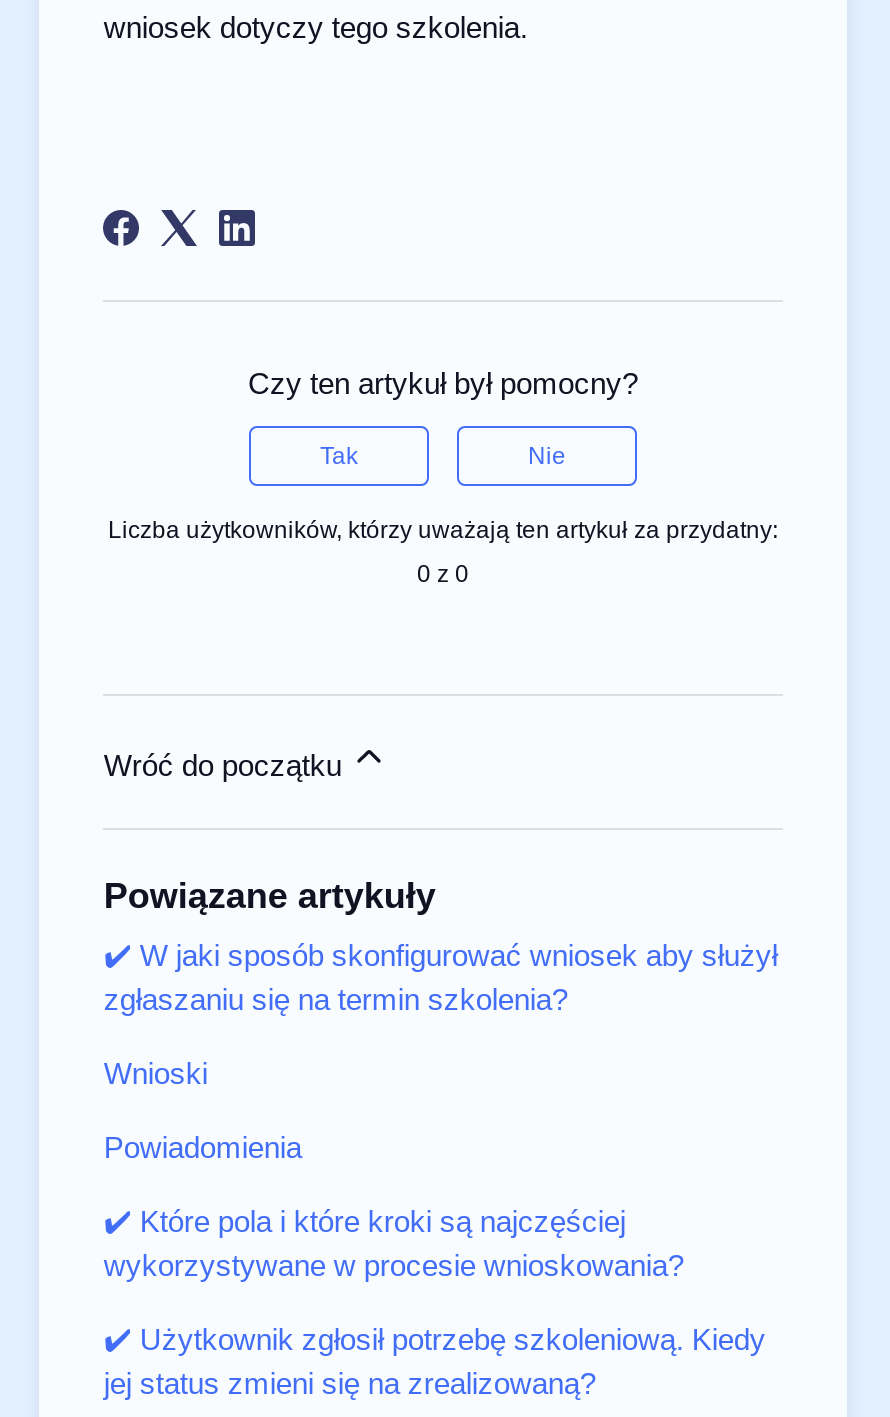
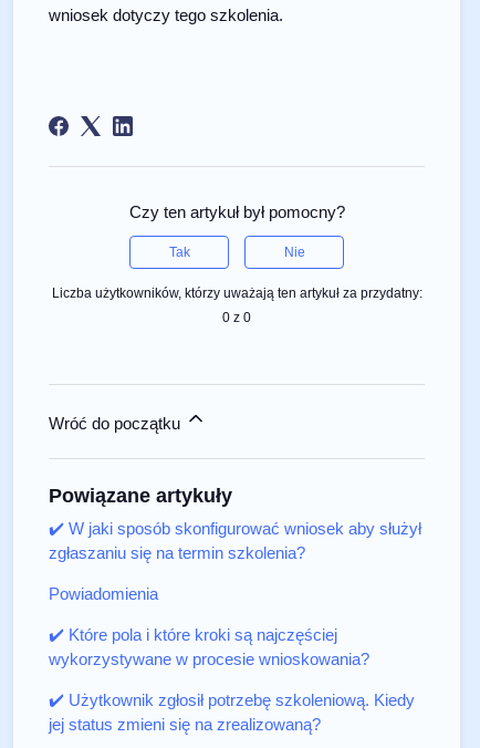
- Wnioski
